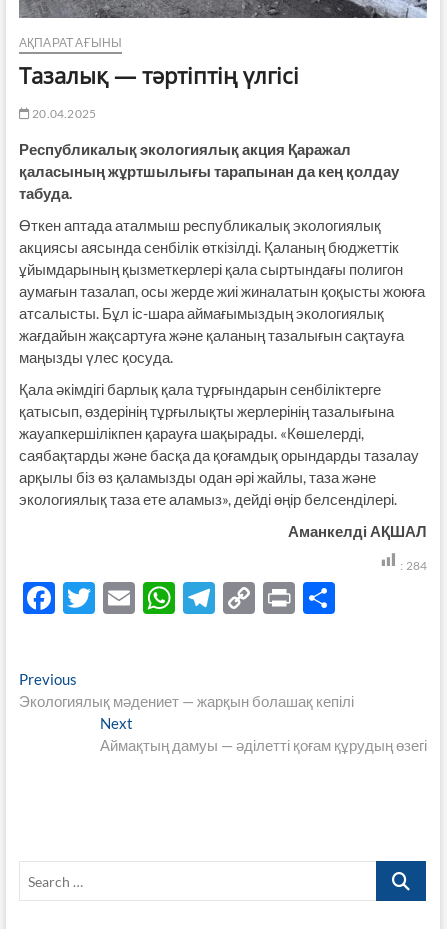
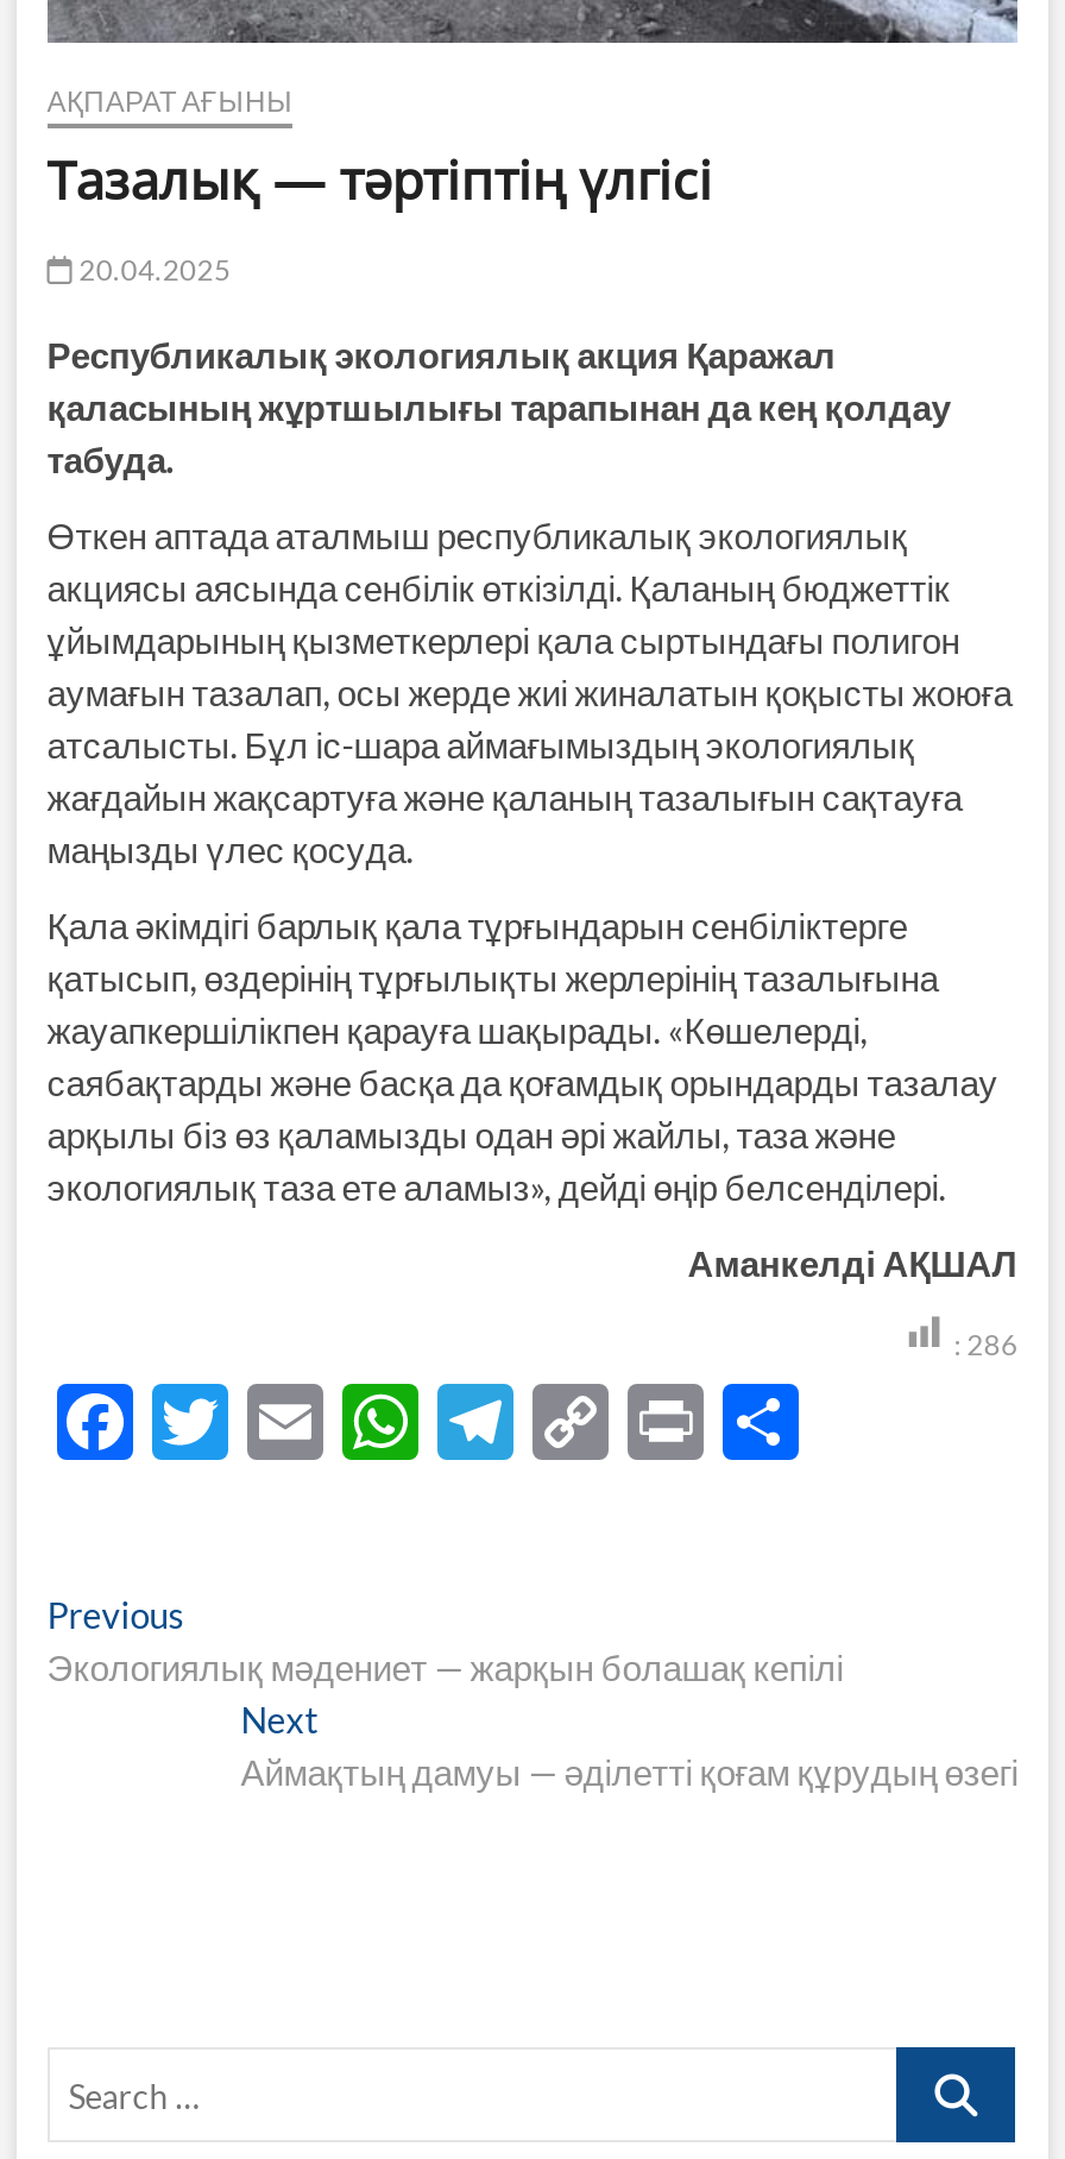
- : 284
+ : 286
